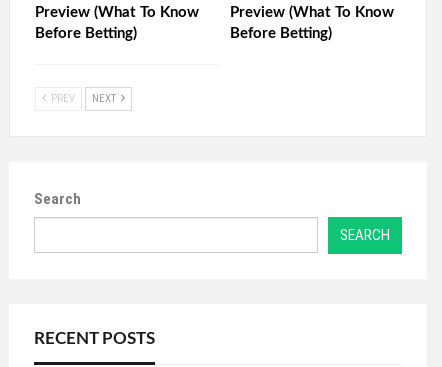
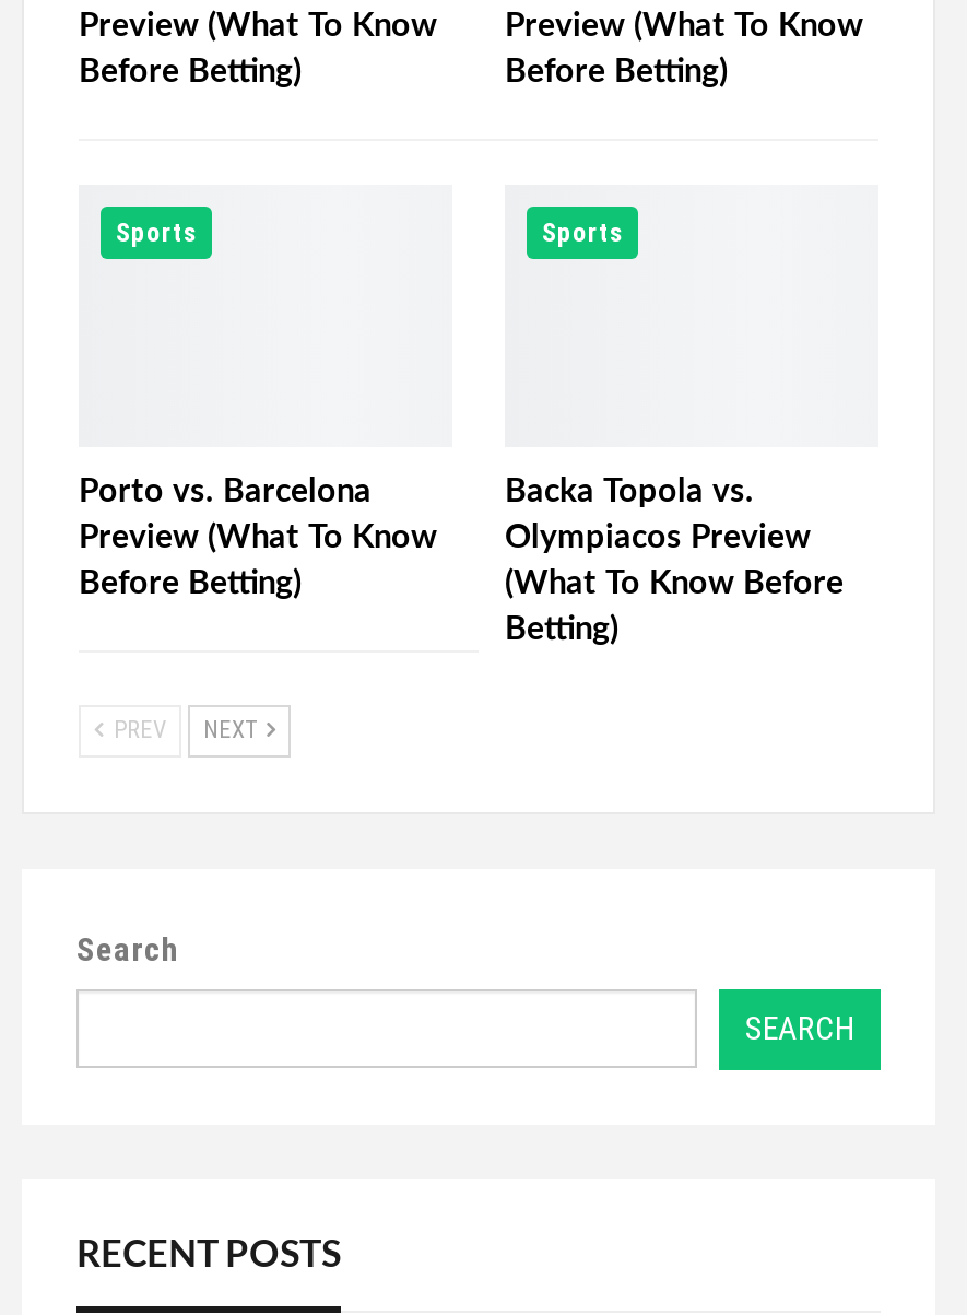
+ Porto vs. Barcelona
+ Preview (What To Know
+ Before Betting)

+ Sports

+ Backa Topola vs.
+ Olympiacos Preview
+ (What To Know Before
+ Betting)

+ Sports
